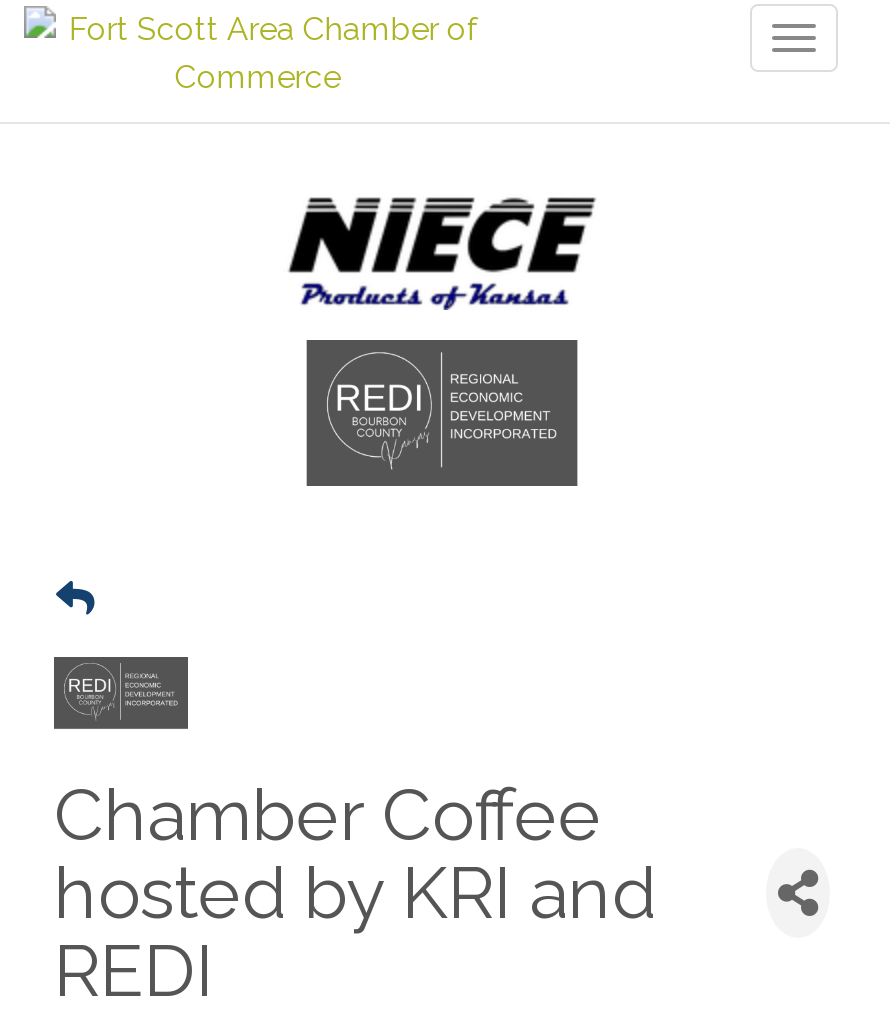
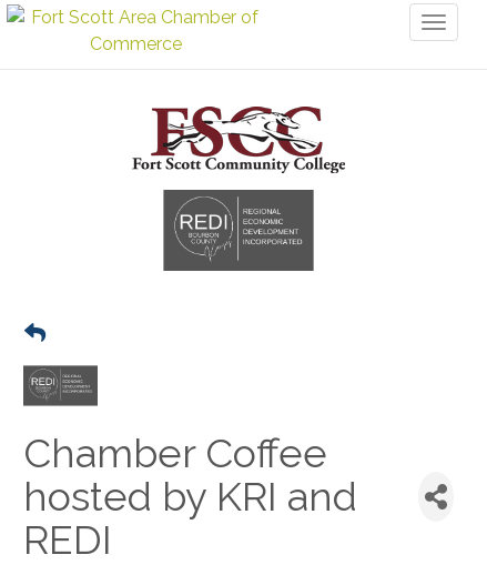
- [image]
+ [image]
